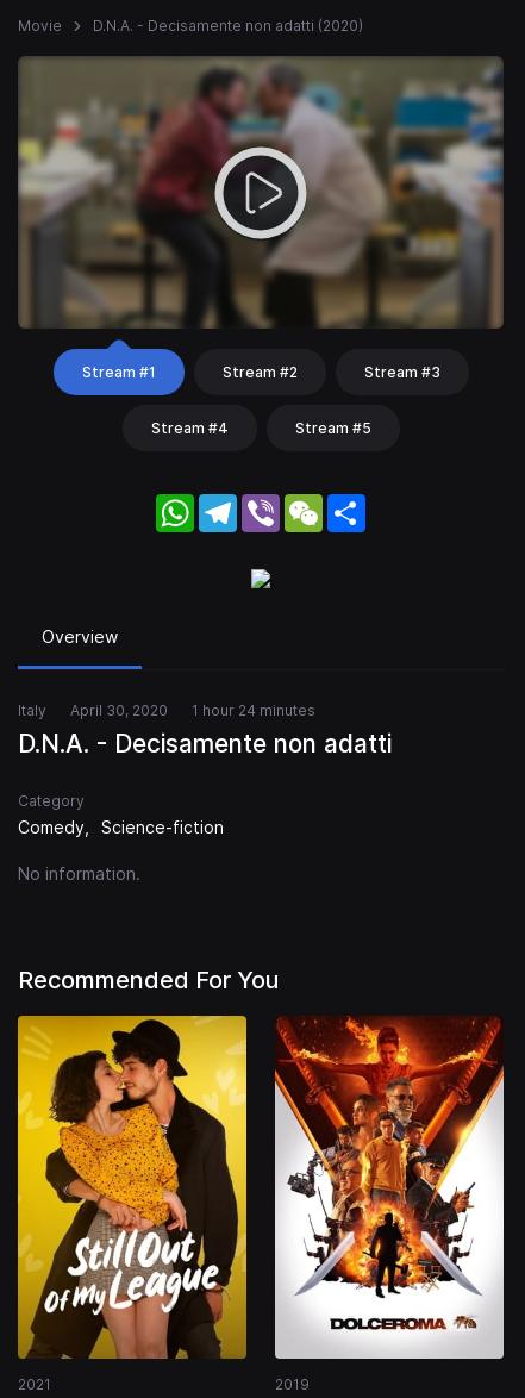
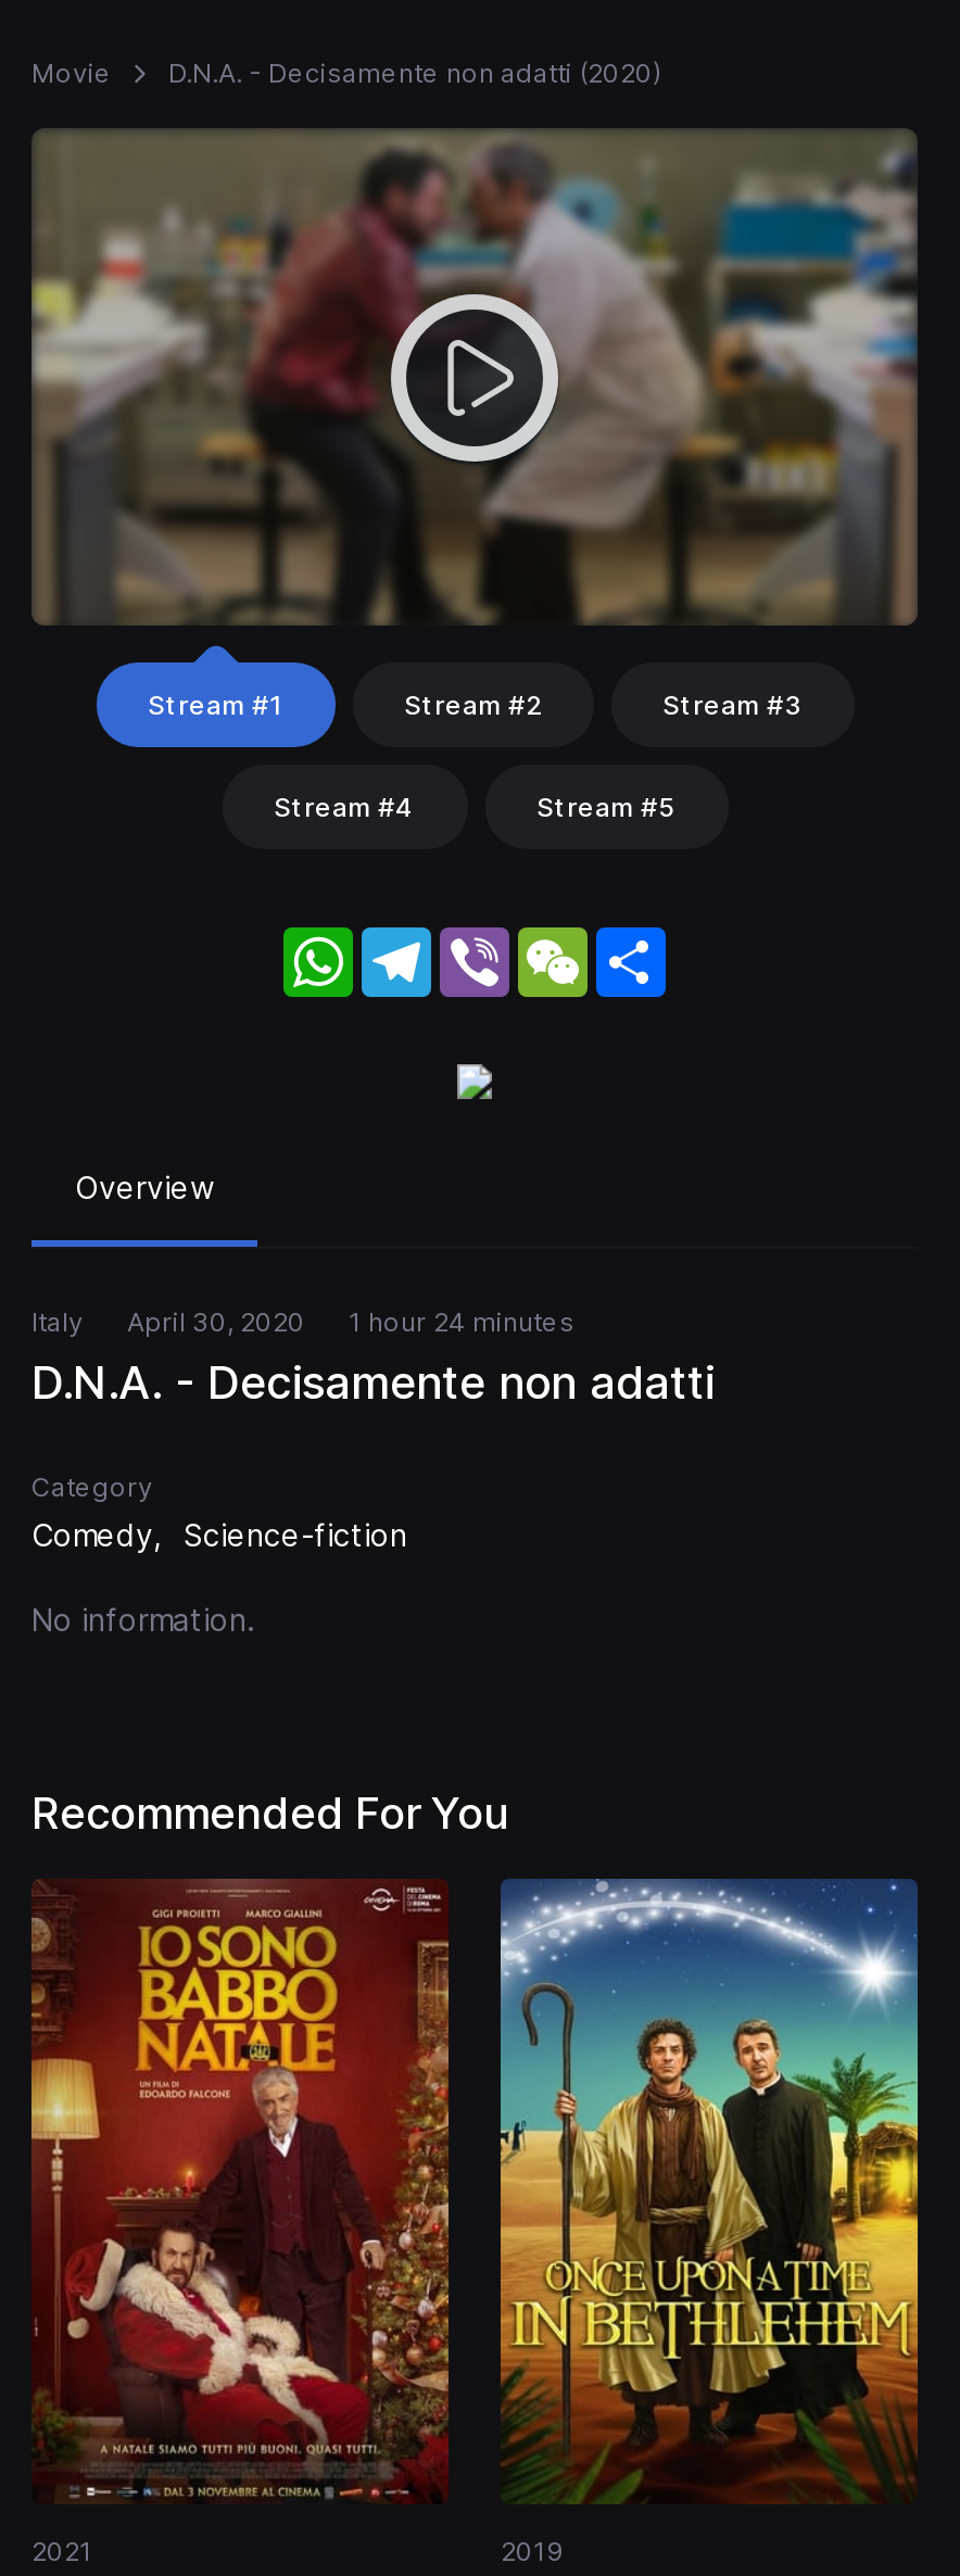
- [image]
+ [image]

- [image]
+ [image]
